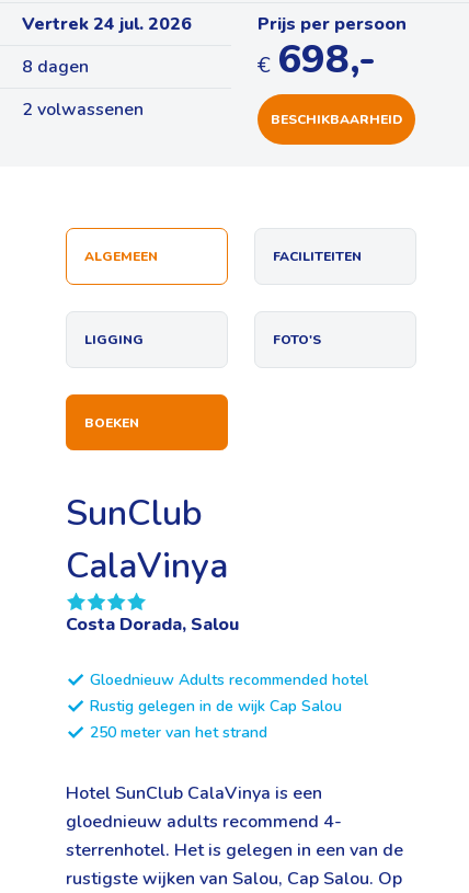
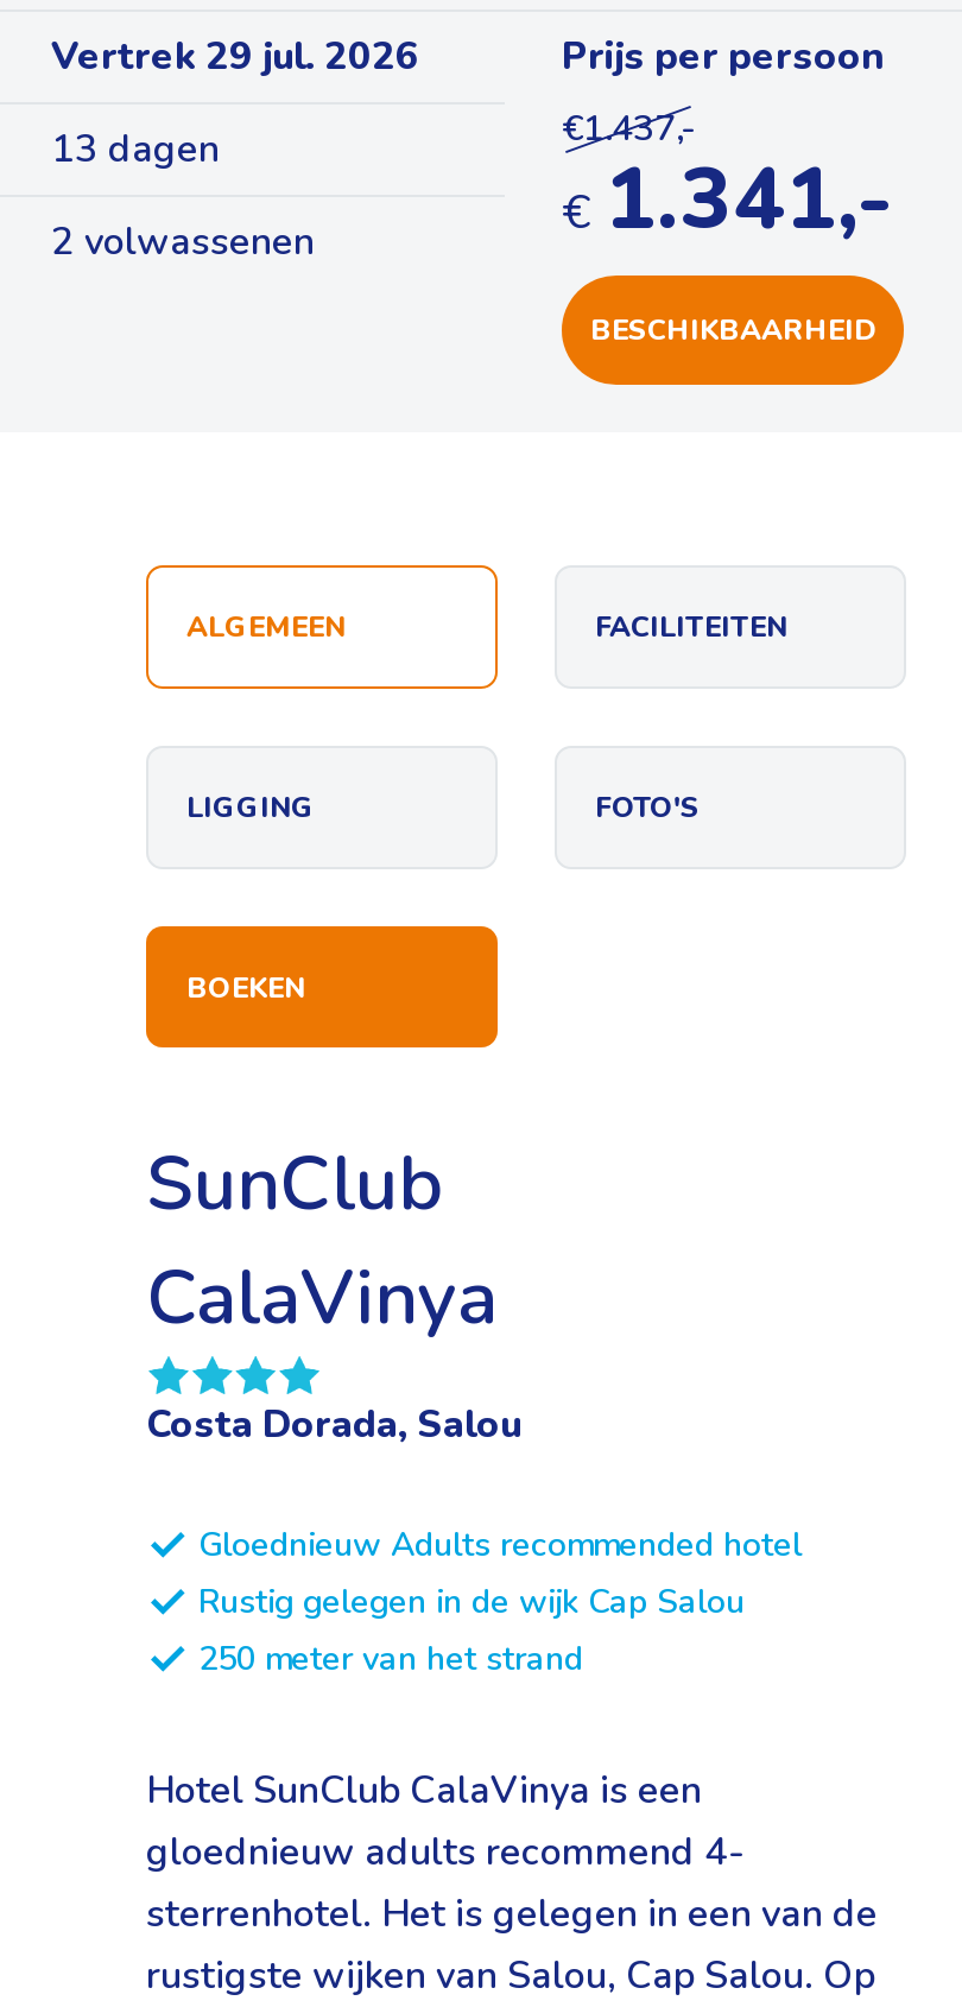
- Vertrek 24 jul. 2026
+ Vertrek 29 jul. 2026

- € 698,-
+ €1.437,-
+ € 1.341,-

- 8 dagen
+ 13 dagen
